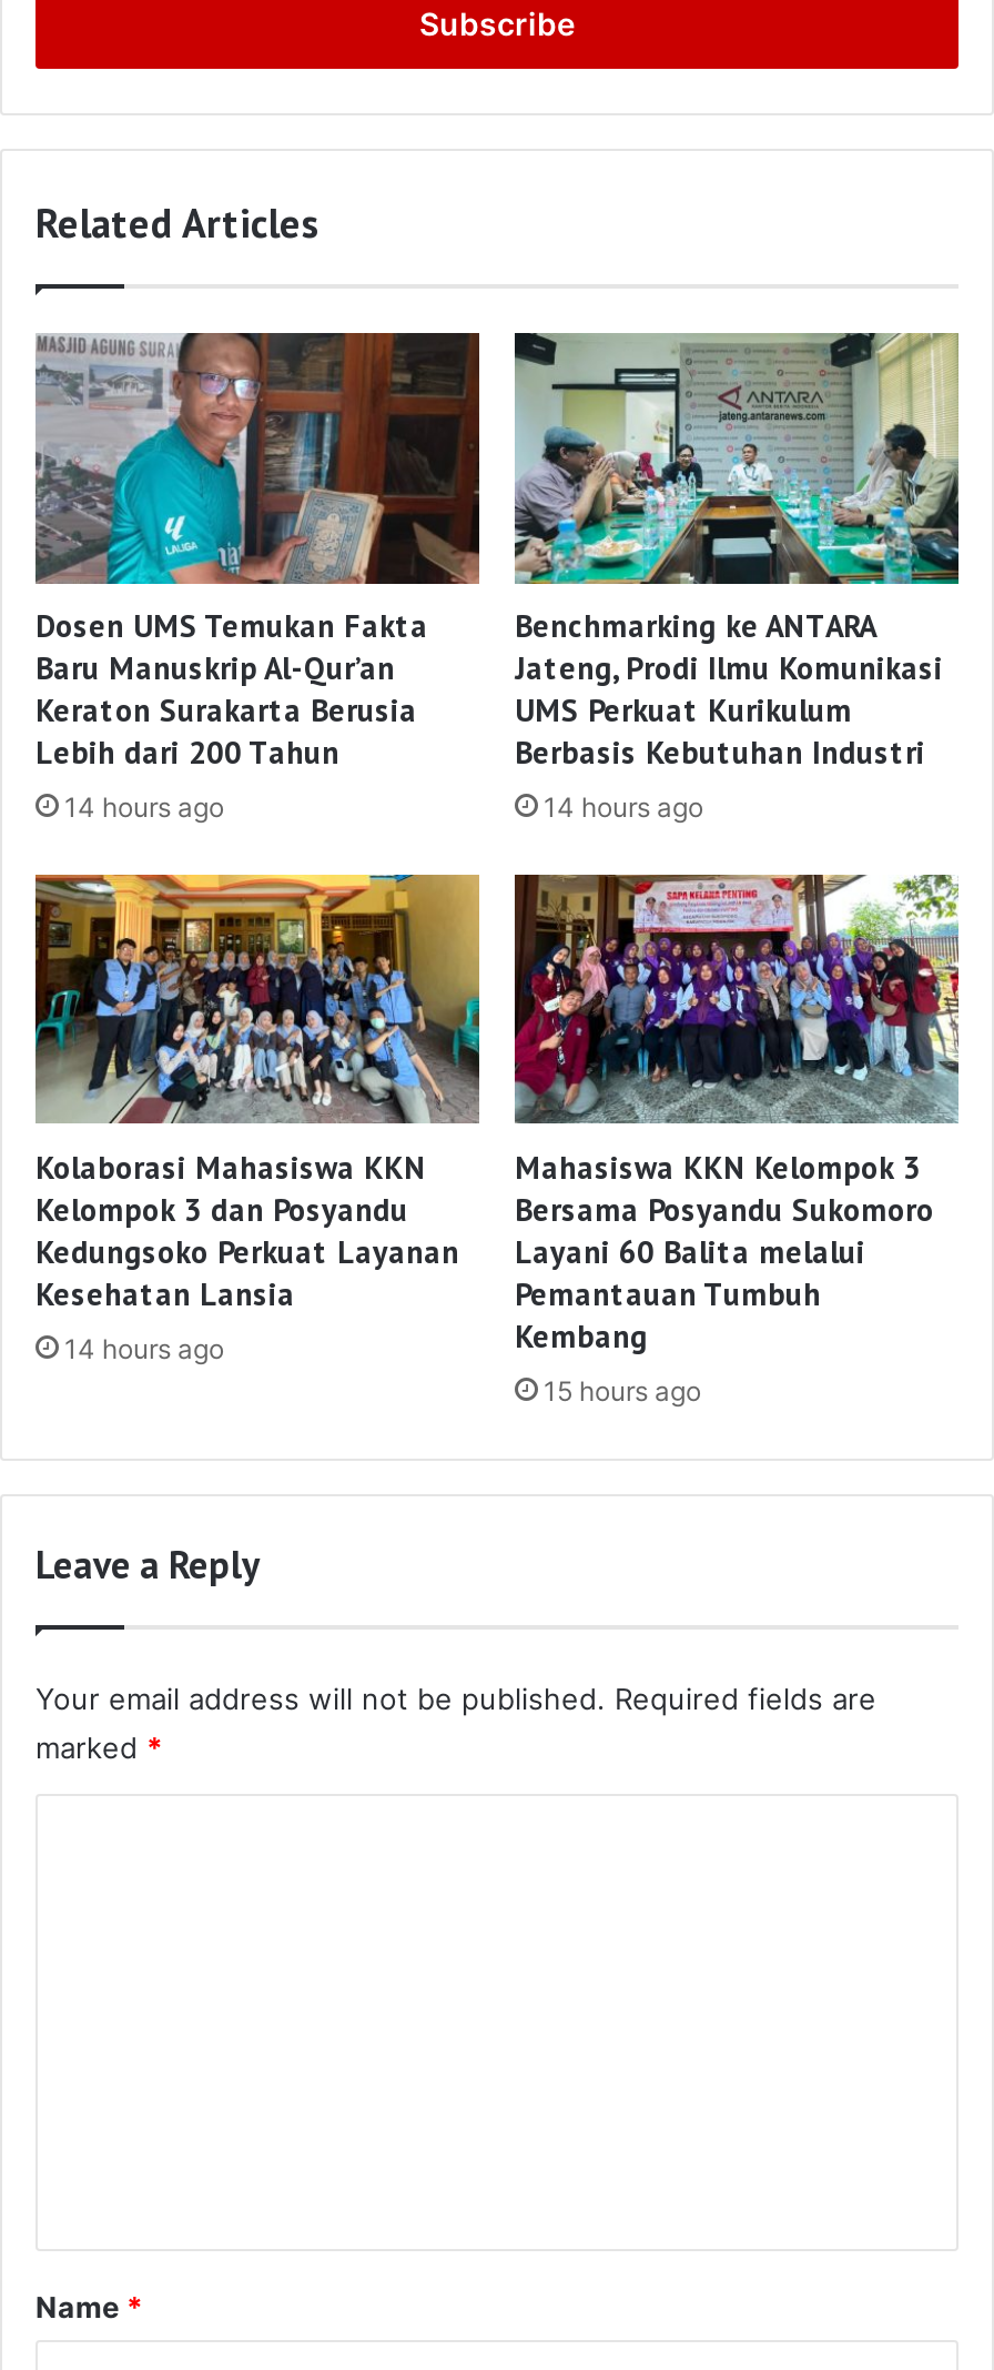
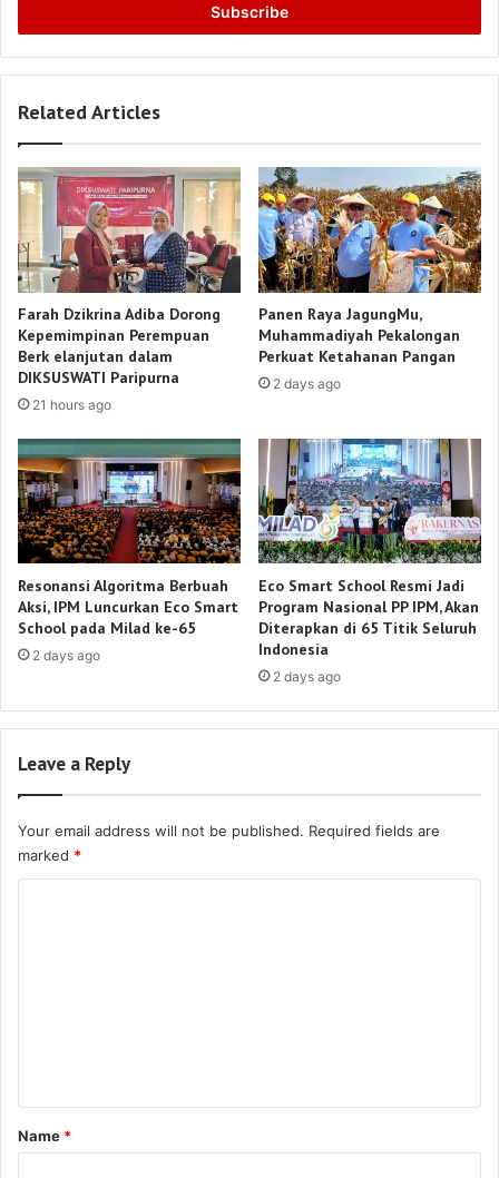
- [image]
- Dosen UMS Temukan Fakta
- Baru Manuskrip Al-Qur’an
- Keraton Surakarta Berusia
- Lebih dari 200 Tahun
- 14 hours ago
+ [image]
+ Farah Dzikrina Adiba Dorong
+ Kepemimpinan Perempuan
+ Berk elanjutan dalam
+ DIKSUSWATI Paripurna
+ 21 hours ago

- [image]
- Benchmarking ke ANTARA
- Jateng, Prodi Ilmu Komunikasi
- UMS Perkuat Kurikulum
- Berbasis Kebutuhan Industri
- 14 hours ago
+ [image]
+ Panen Raya JagungMu,
+ Muhammadiyah Pekalongan
+ Perkuat Ketahanan Pangan
+ 2 days ago

- [image]
- Kolaborasi Mahasiswa KKN
- Kelompok 3 dan Posyandu
- Kedungsoko Perkuat Layanan
- Kesehatan Lansia
- 14 hours ago
+ [image]
+ Resonansi Algoritma Berbuah
+ Aksi, IPM Luncurkan Eco Smart
+ School pada Milad ke-65
+ 2 days ago

- [image]
- Mahasiswa KKN Kelompok 3
- Bersama Posyandu Sukomoro
- Layani 60 Balita melalui
- Pemantauan Tumbuh
- Kembang
- 15 hours ago
+ [image]
+ Eco Smart School Resmi Jadi
+ Program Nasional PP IPM, Akan
+ Diterapkan di 65 Titik Seluruh
+ Indonesia
+ 2 days ago
